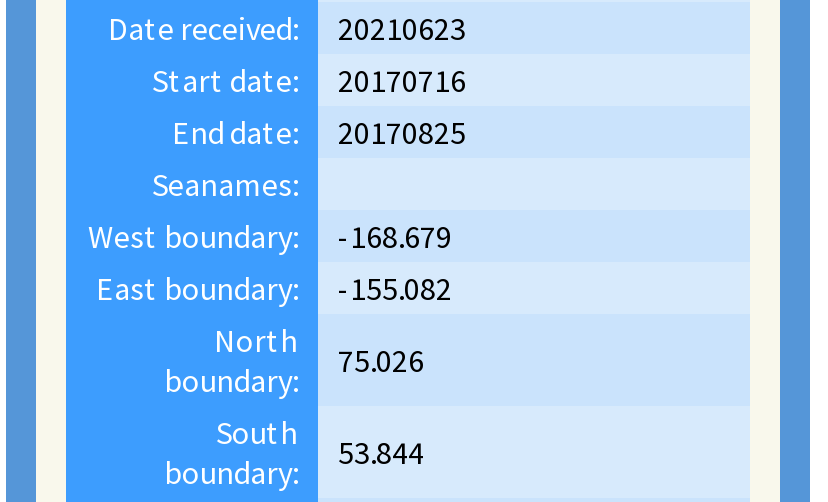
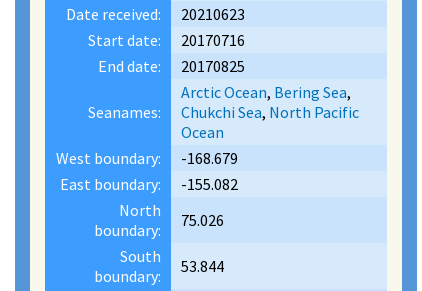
+ Arctic Ocean, Bering Sea,
+ Chukchi Sea, North Pacific
+ Ocean
